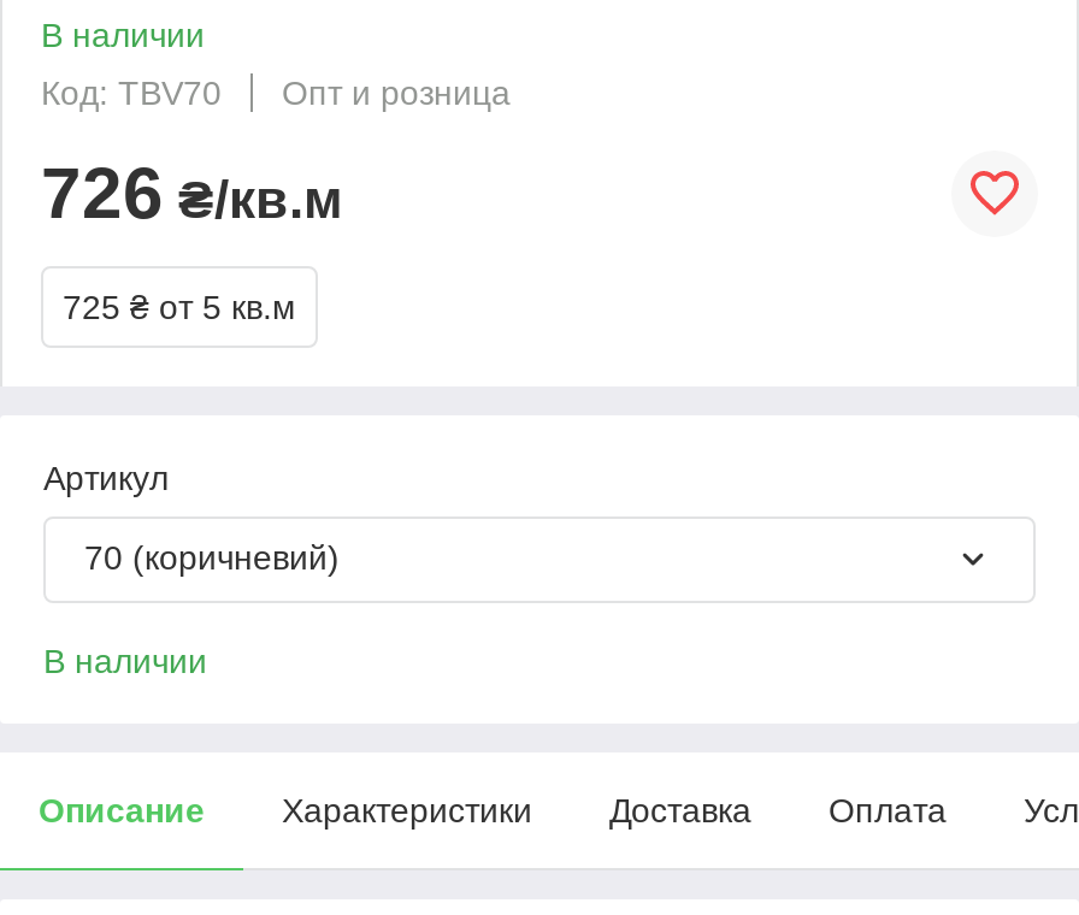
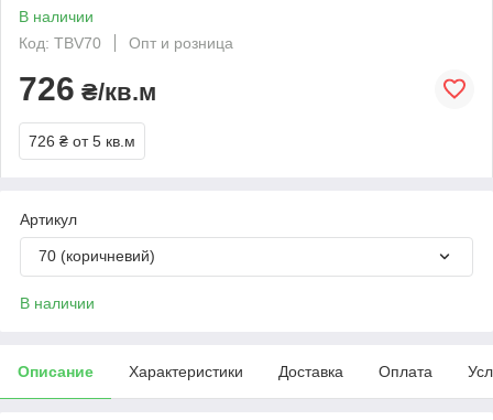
- 725 ₴ от 5 кв.м
+ 726 ₴ от 5 кв.м
